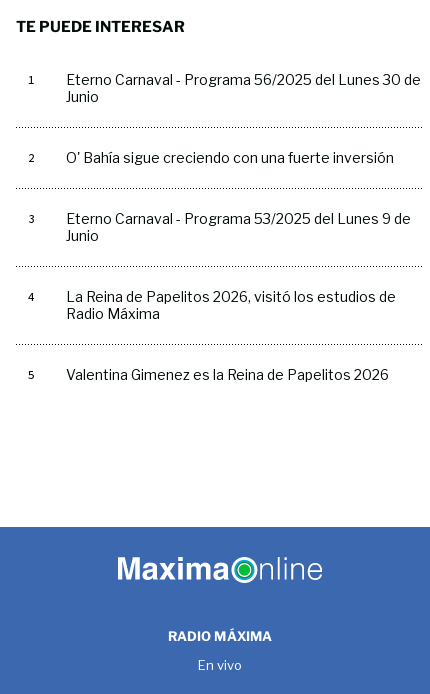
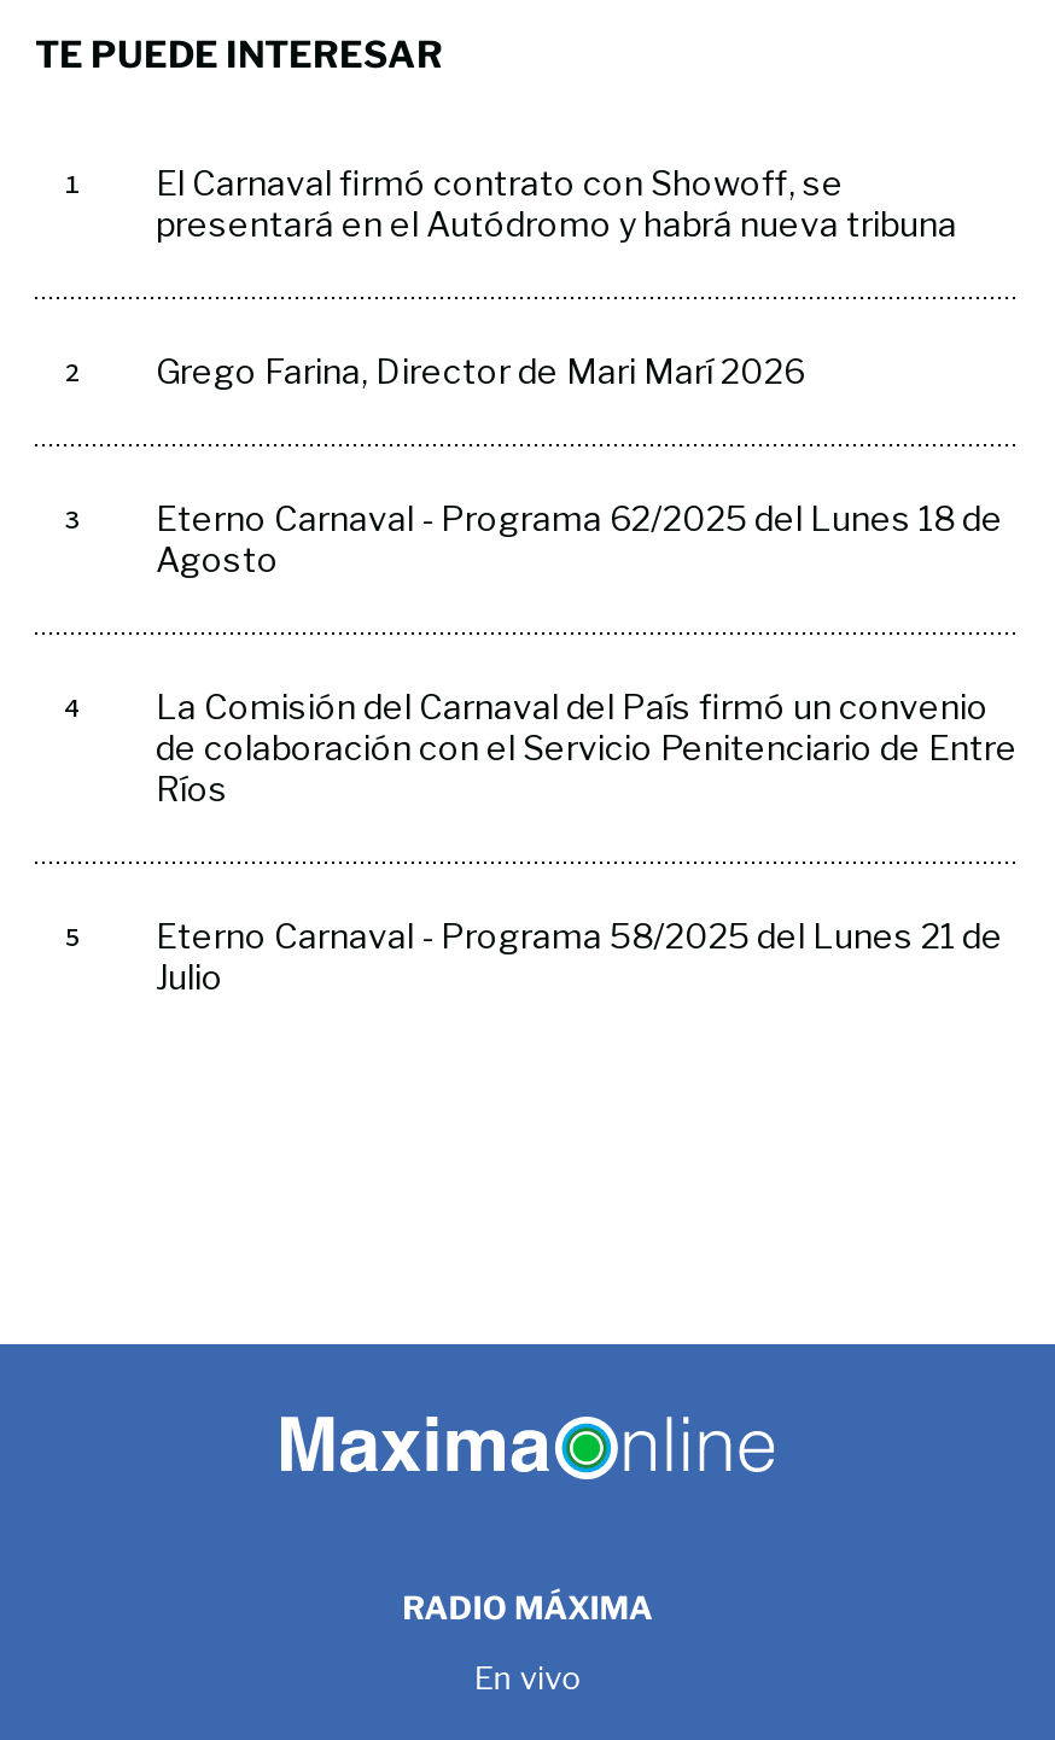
- Eterno Carnaval - Programa 56/2025 del Lunes 30 de
- Junio
+ El Carnaval firmó contrato con Showoff, se
+ presentará en el Autódromo y habrá nueva tribuna

- O' Bahía sigue creciendo con una fuerte inversión
+ Grego Farina, Director de Mari Marí 2026

- Eterno Carnaval - Programa 53/2025 del Lunes 9 de
- Junio
+ Eterno Carnaval - Programa 62/2025 del Lunes 18 de
+ Agosto

- La Reina de Papelitos 2026, visitó los estudios de
- Radio Máxima
+ La Comisión del Carnaval del País firmó un convenio
+ de colaboración con el Servicio Penitenciario de Entre
+ Ríos

- Valentina Gimenez es la Reina de Papelitos 2026
+ Eterno Carnaval - Programa 58/2025 del Lunes 21 de
+ Julio
